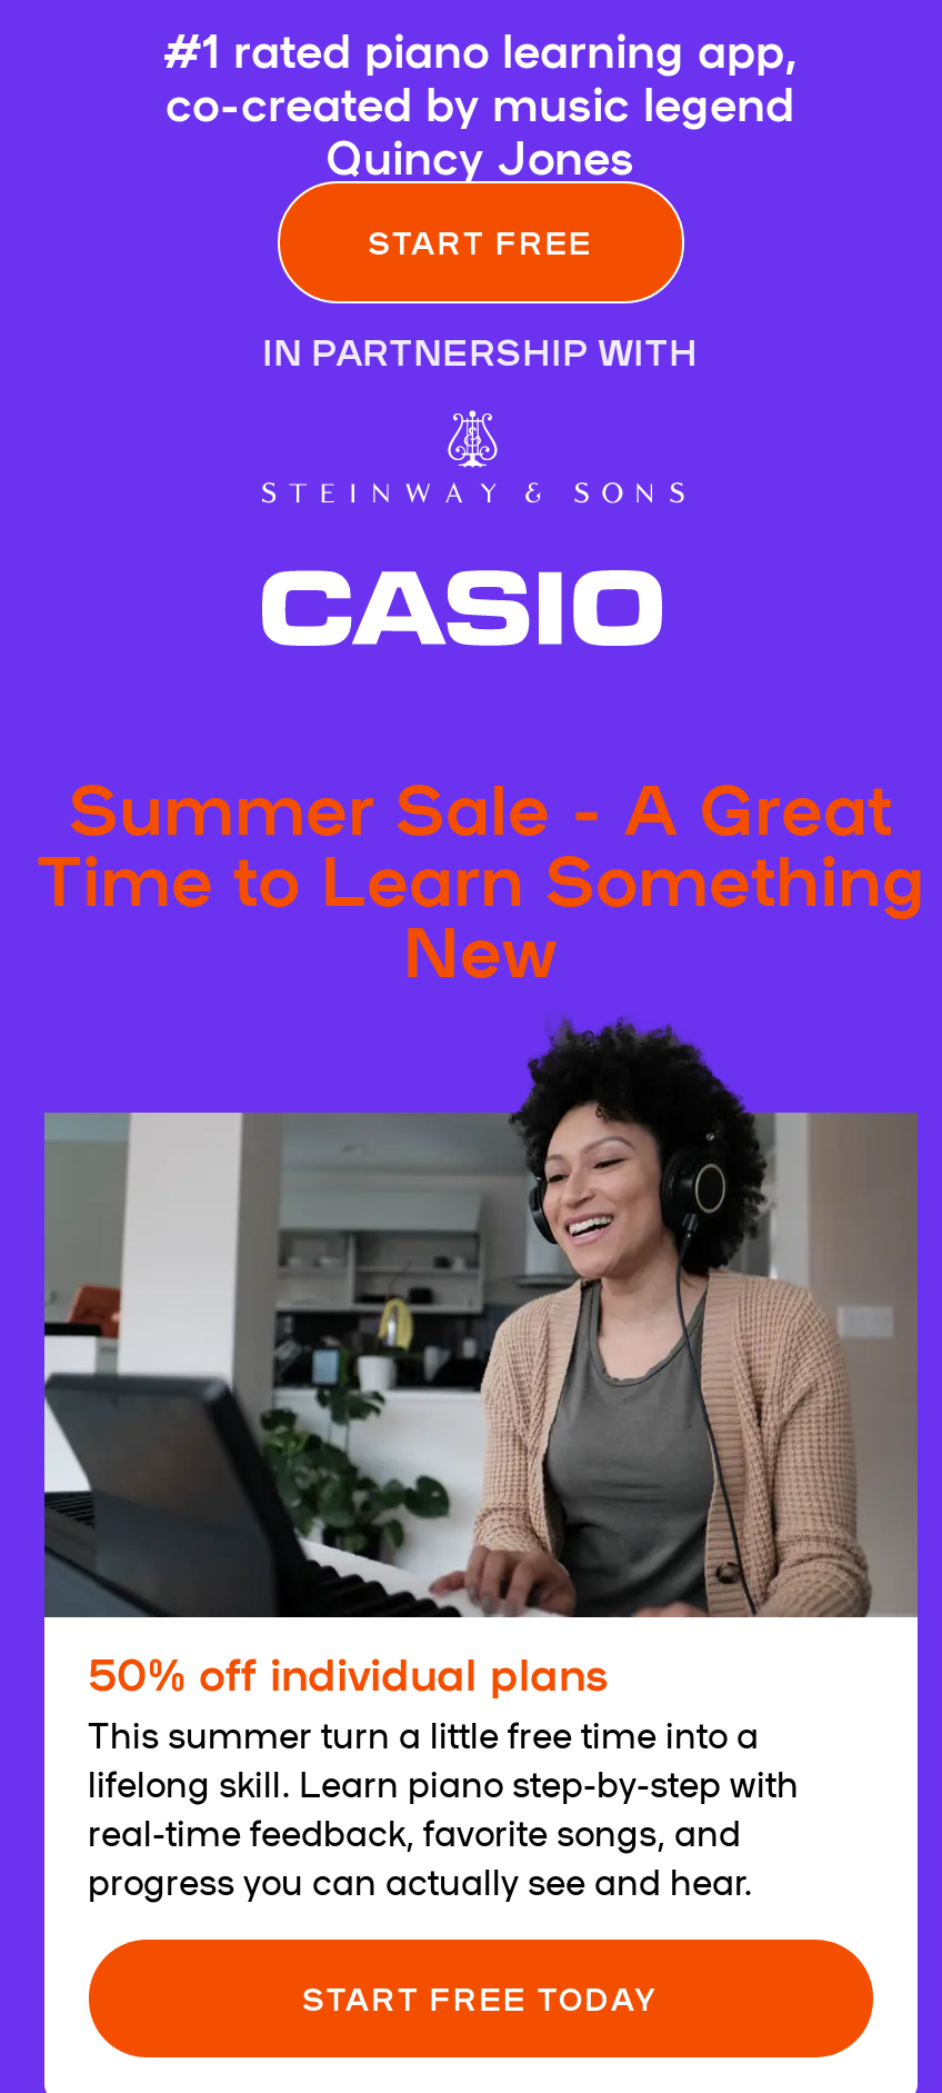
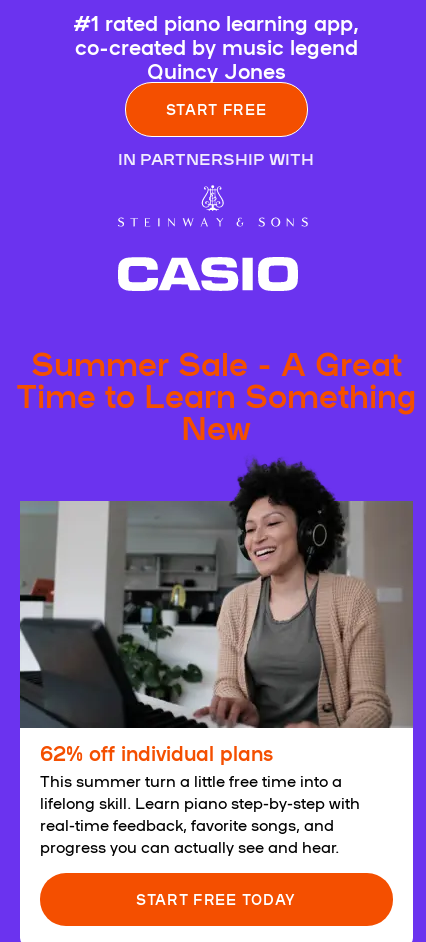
- 50% off individual plans
+ 62% off individual plans
